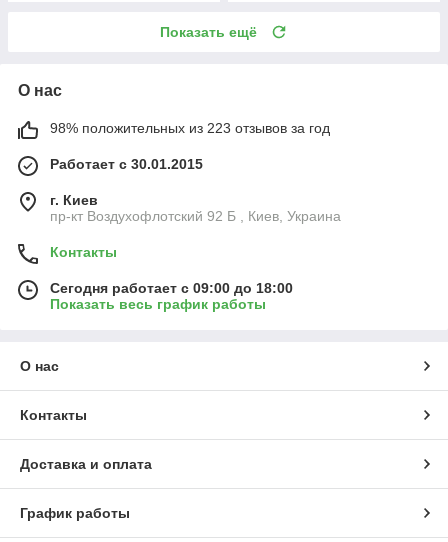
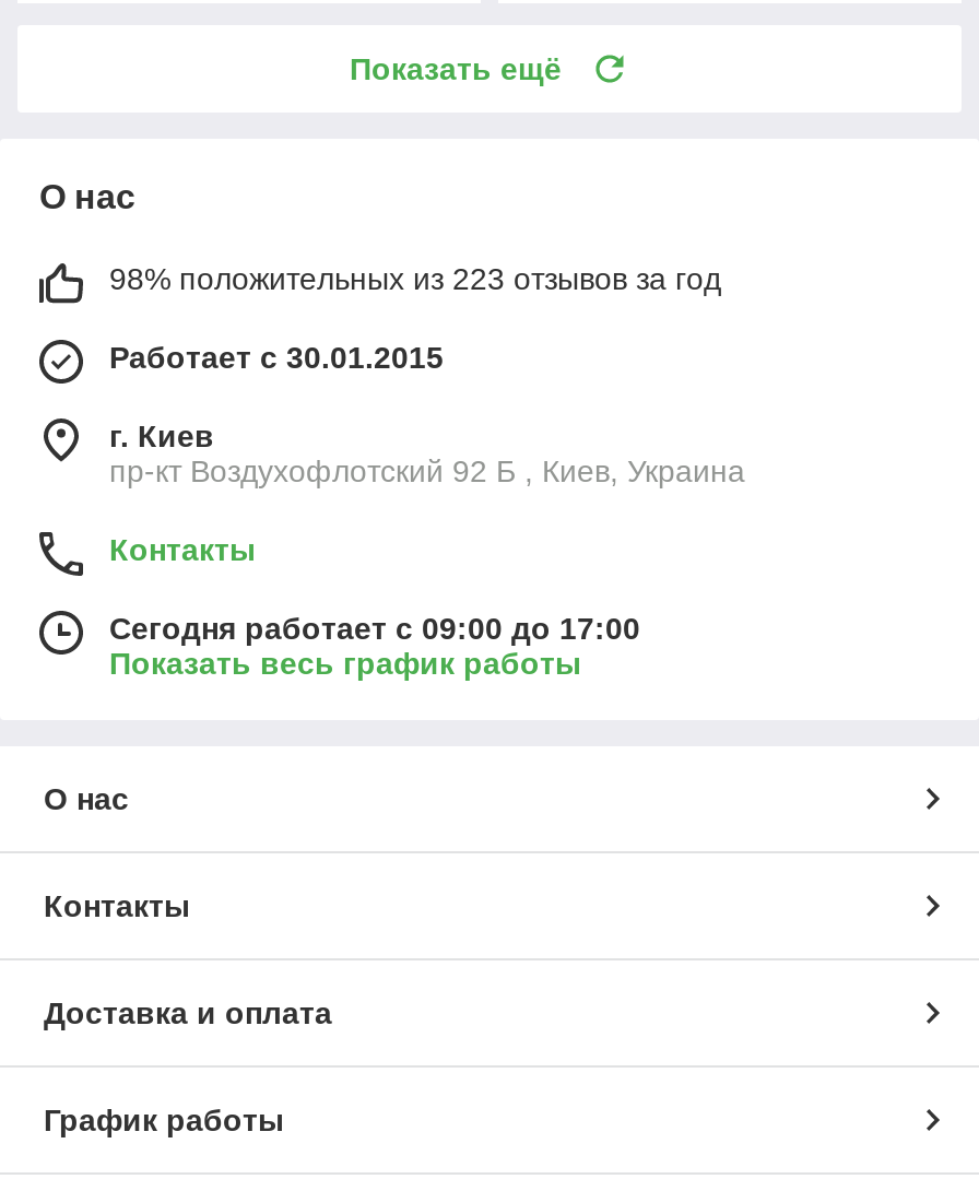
- Сегодня работает с 09:00 до 18:00
+ Сегодня работает с 09:00 до 17:00
